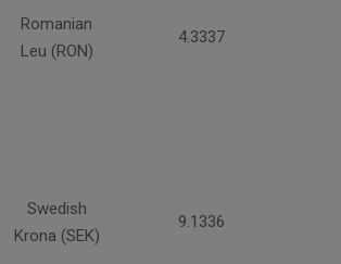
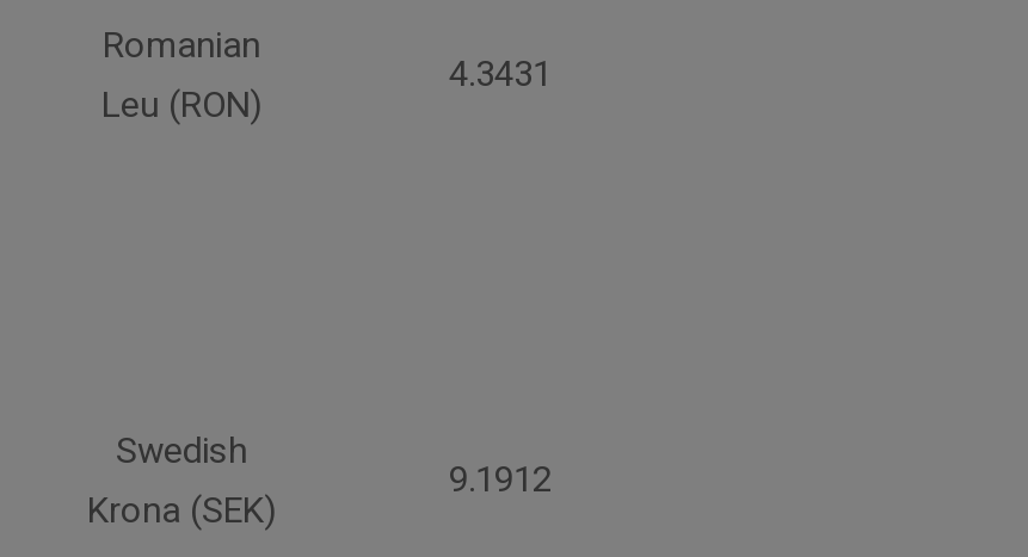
- 4.3337
+ 4.3431

- 9.1336
+ 9.1912
